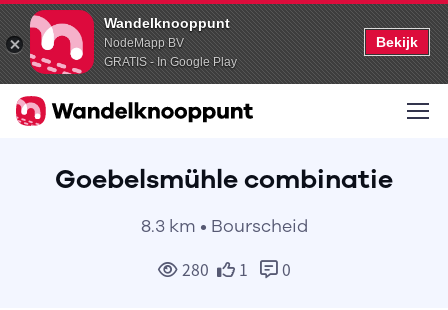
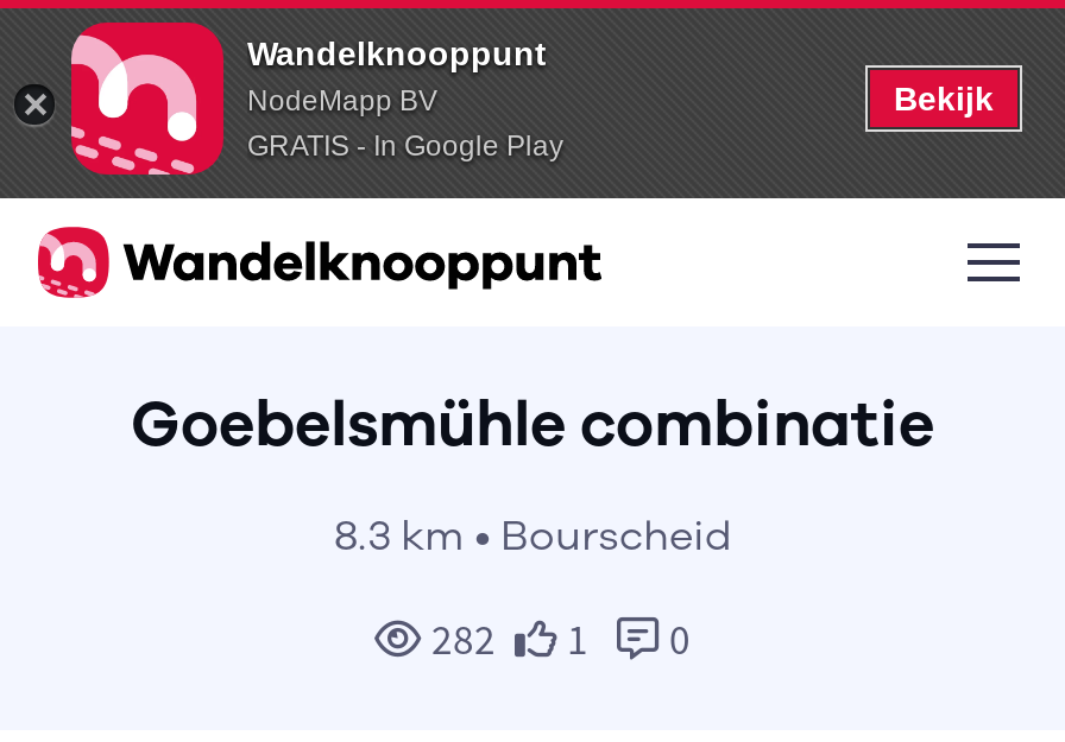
- 280 1 0
+ 282 1 0
